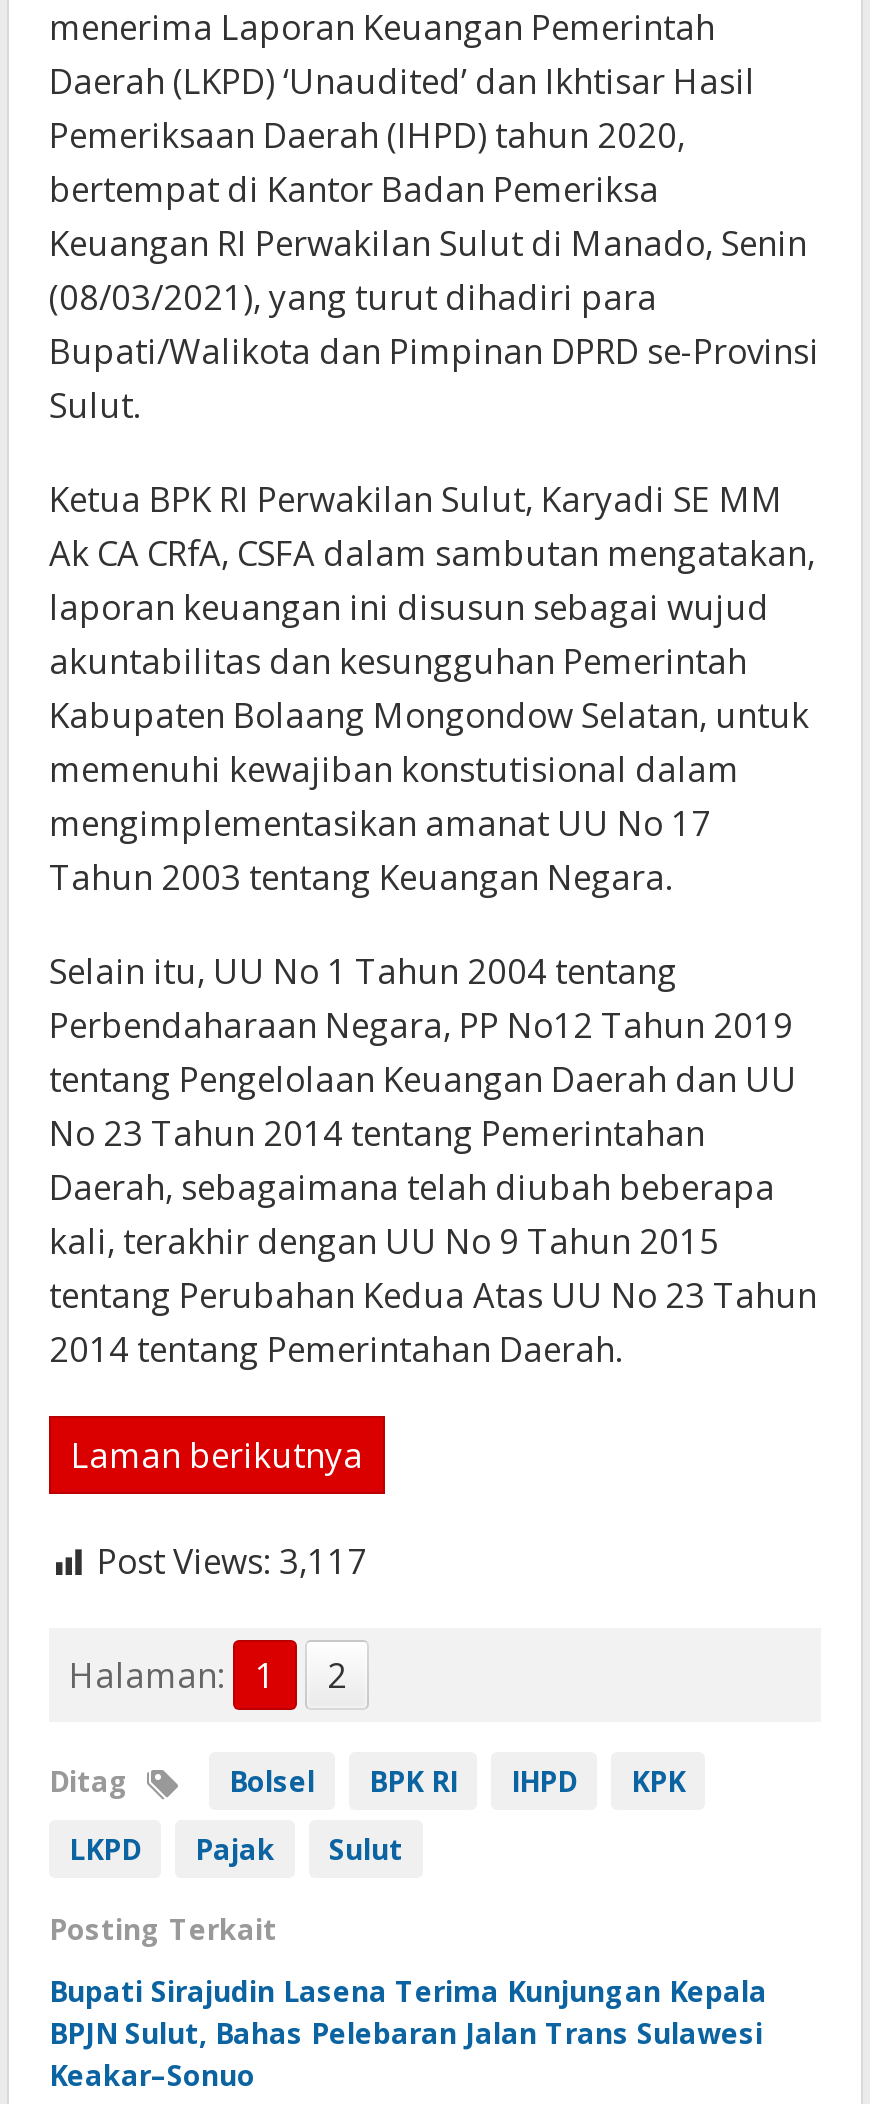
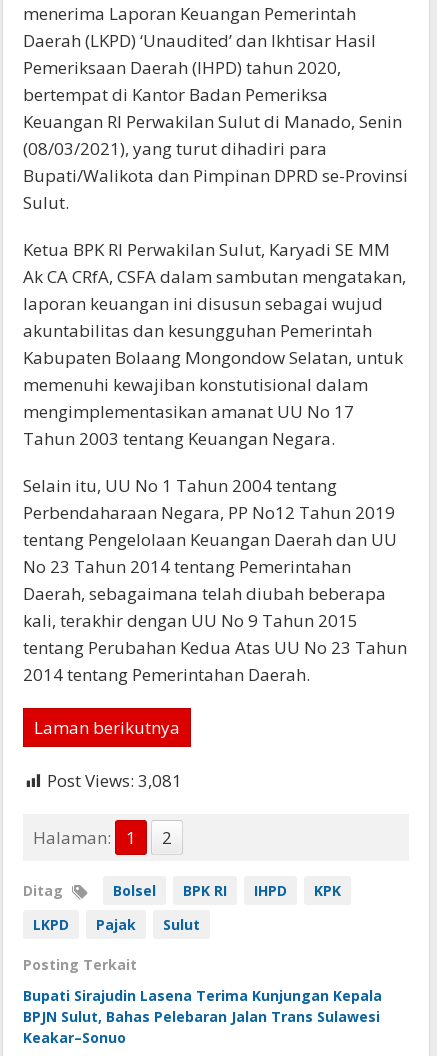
- Post Views: 3,117
+ Post Views: 3,081
